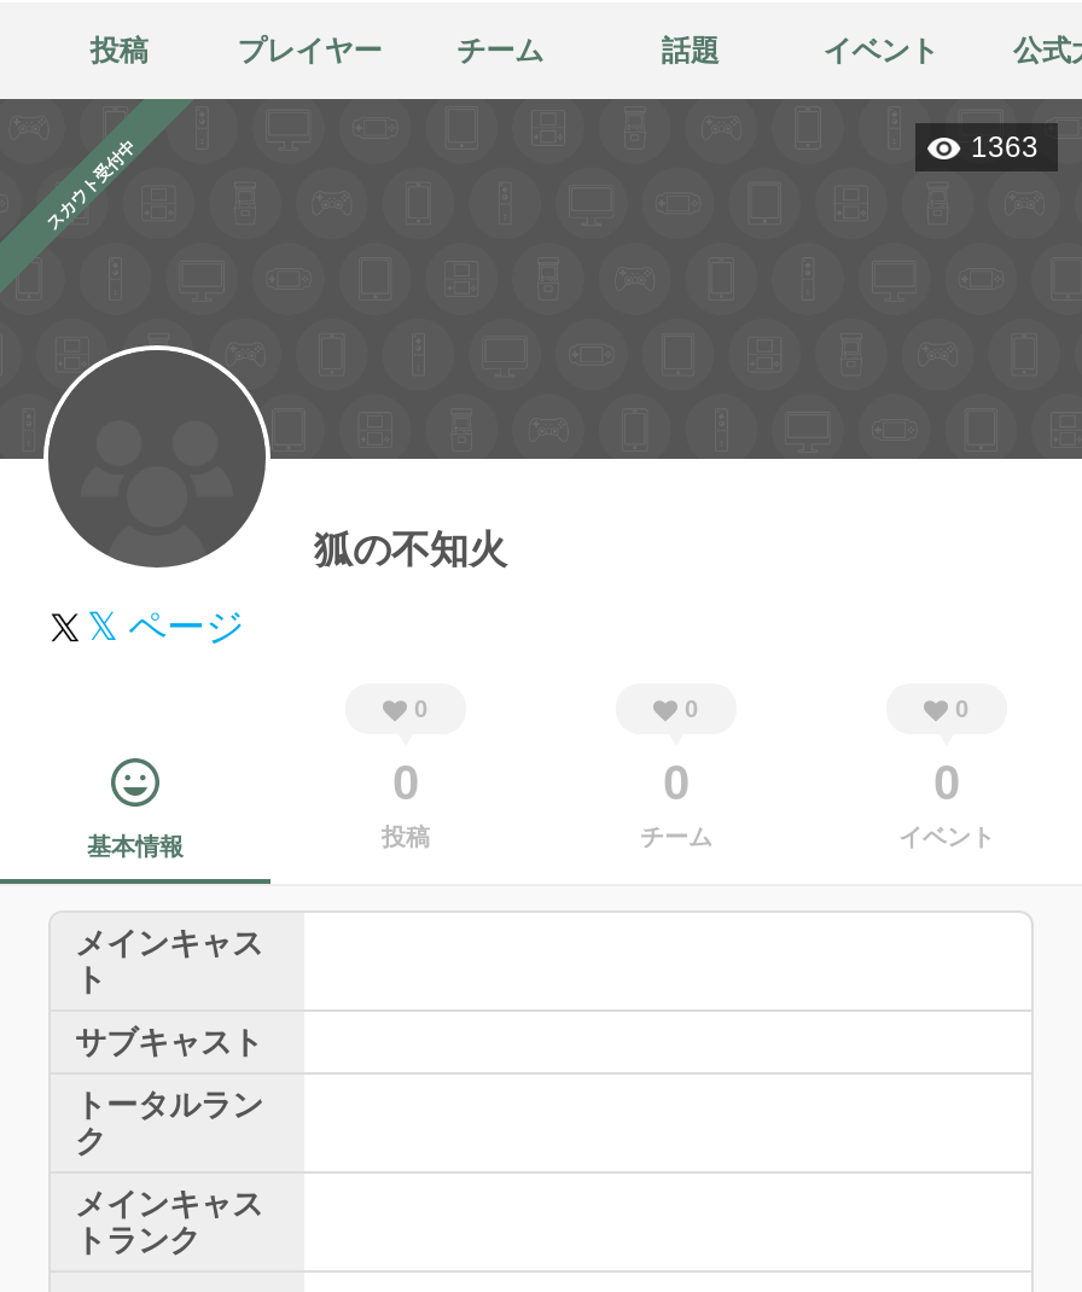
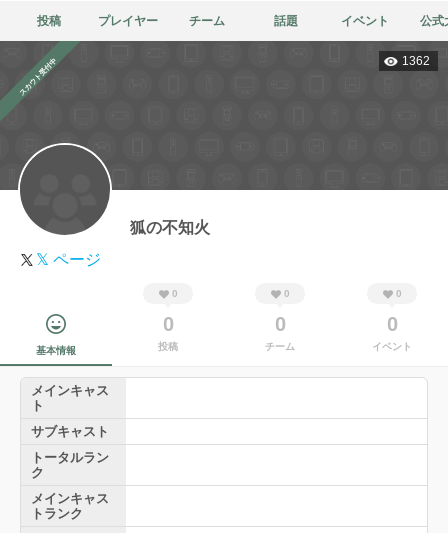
- 1363
+ 1362
